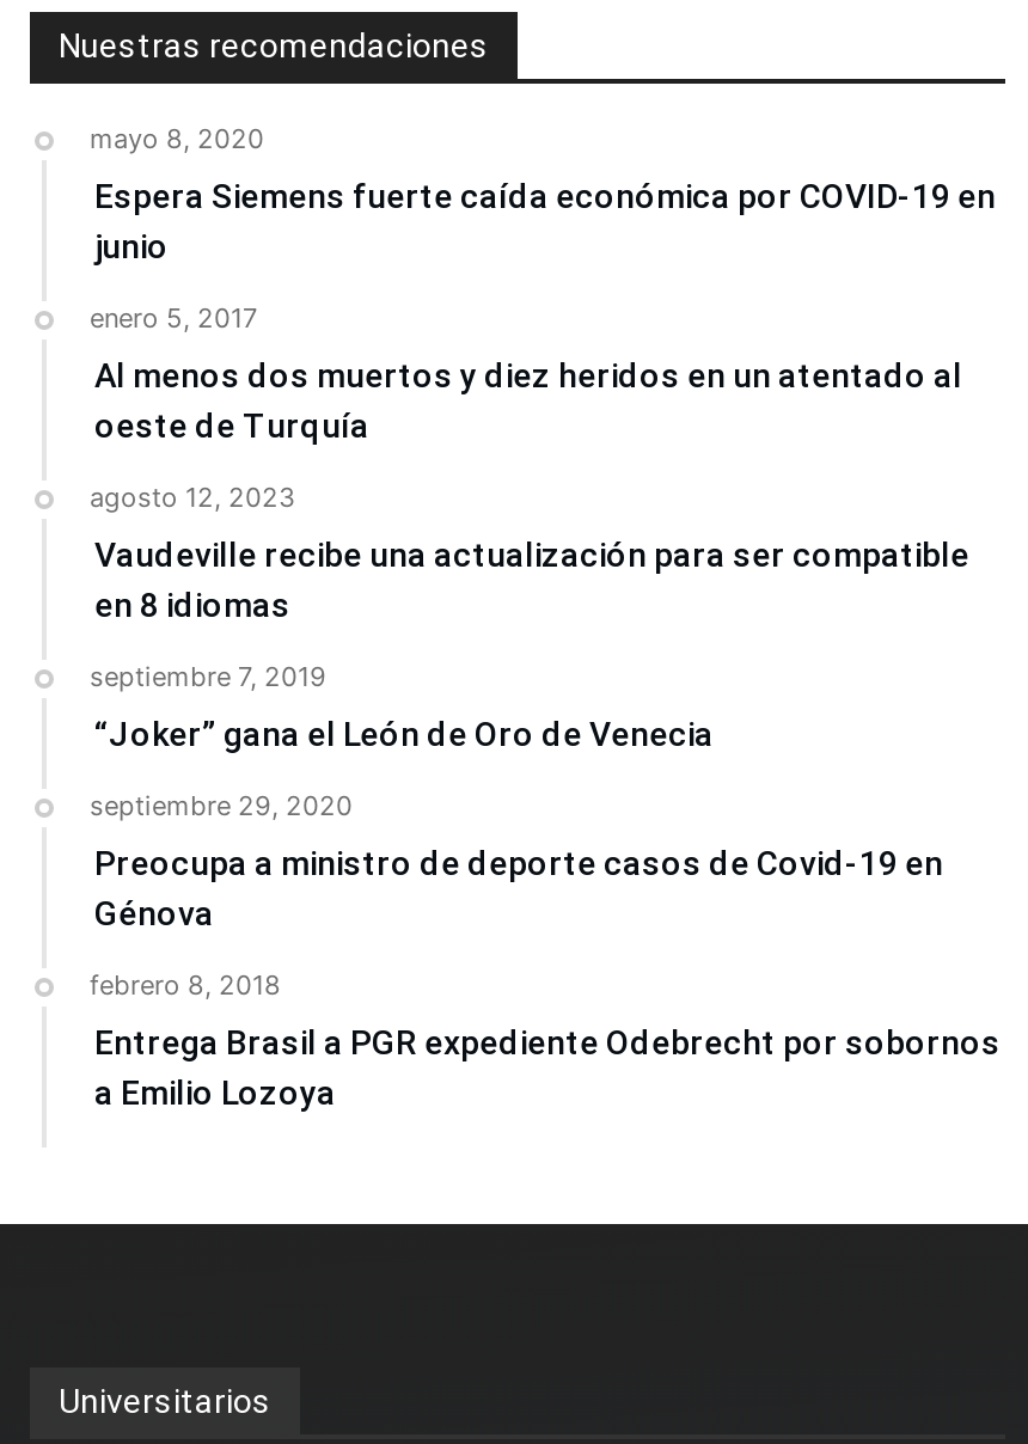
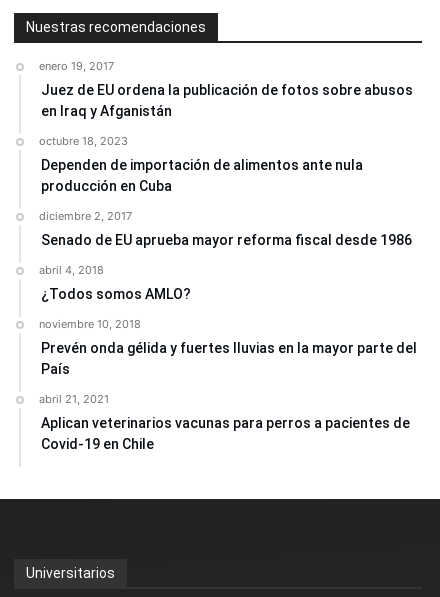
- mayo 8, 2020
+ enero 19, 2017

- Espera Siemens fuerte caída económica por COVID-19 en
- junio
+ Juez de EU ordena la publicación de fotos sobre abusos
+ en Iraq y Afganistán

- enero 5, 2017
+ octubre 18, 2023

- Al menos dos muertos y diez heridos en un atentado al
- oeste de Turquía
+ Dependen de importación de alimentos ante nula
+ producción en Cuba

- agosto 12, 2023
+ diciembre 2, 2017

- Vaudeville recibe una actualización para ser compatible
- en 8 idiomas
+ Senado de EU aprueba mayor reforma fiscal desde 1986

- septiembre 7, 2019
+ abril 4, 2018

- “Joker” gana el León de Oro de Venecia
+ ¿Todos somos AMLO?

- septiembre 29, 2020
+ noviembre 10, 2018

- Preocupa a ministro de deporte casos de Covid-19 en
- Génova
+ Prevén onda gélida y fuertes lluvias en la mayor parte del
+ País

- febrero 8, 2018
+ abril 21, 2021

- Entrega Brasil a PGR expediente Odebrecht por sobornos
- a Emilio Lozoya
+ Aplican veterinarios vacunas para perros a pacientes de
+ Covid-19 en Chile
